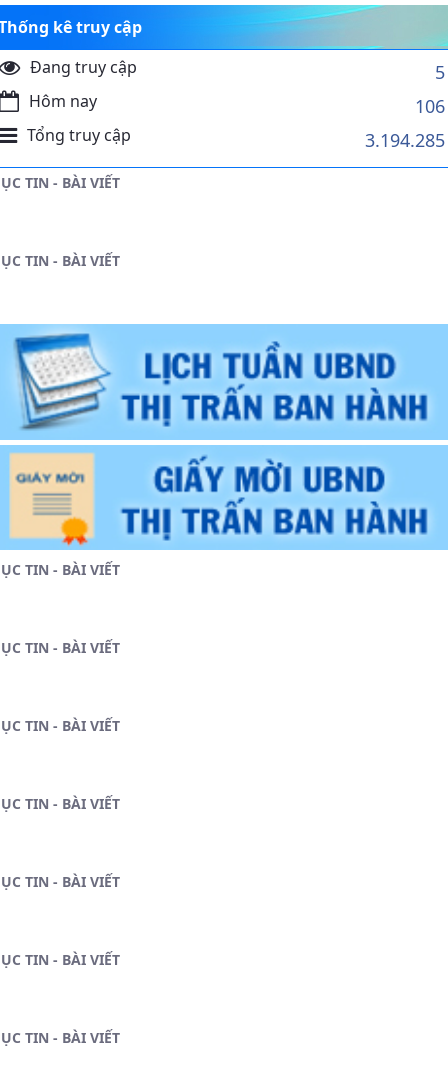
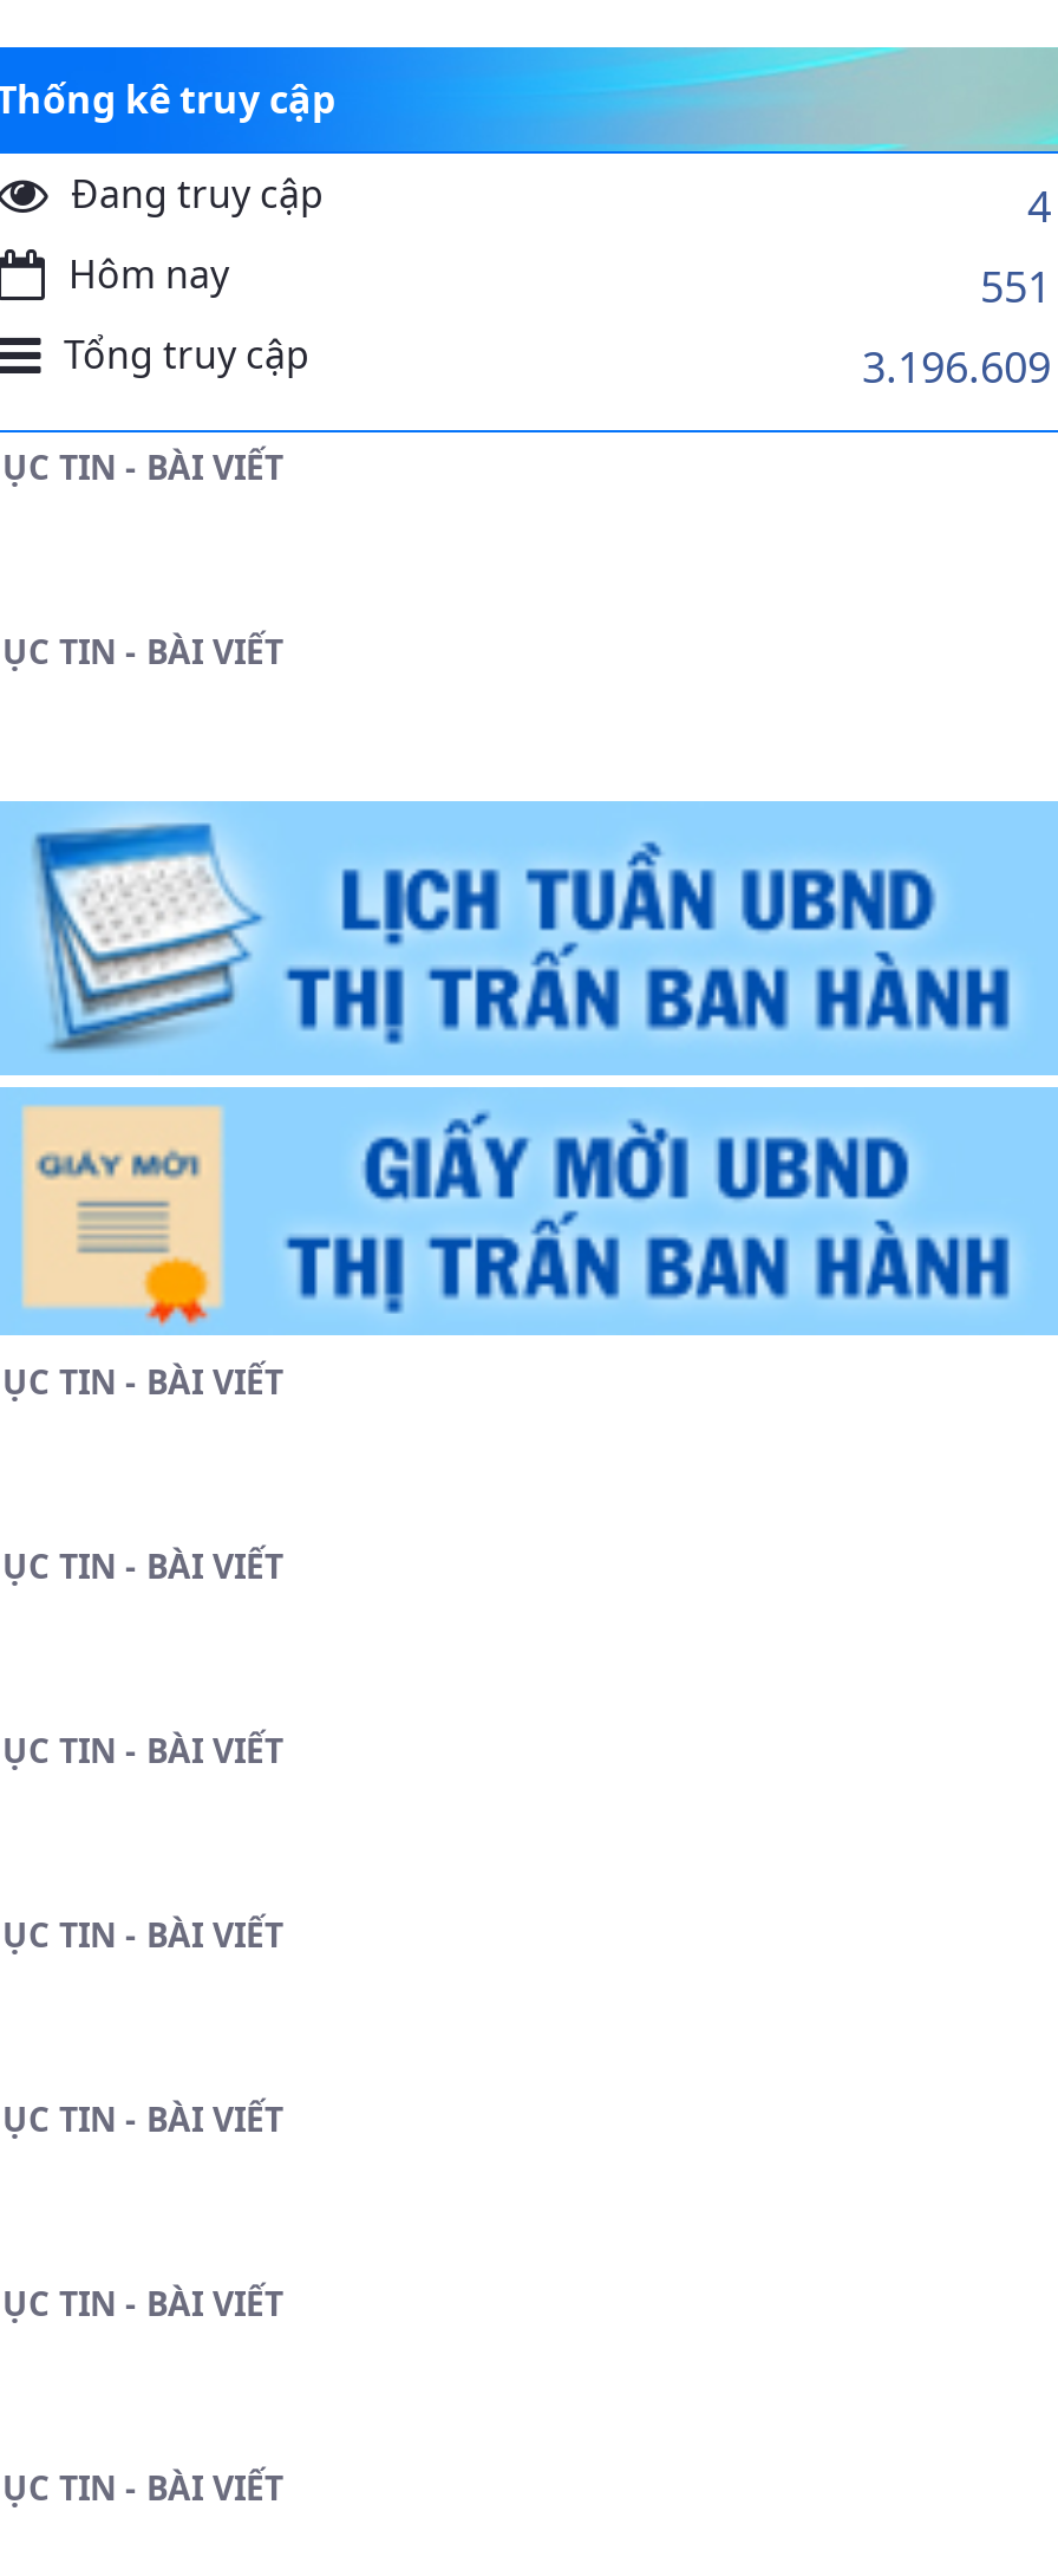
- 5
+ 4

- 106
+ 551

- 3.194.285
+ 3.196.609
